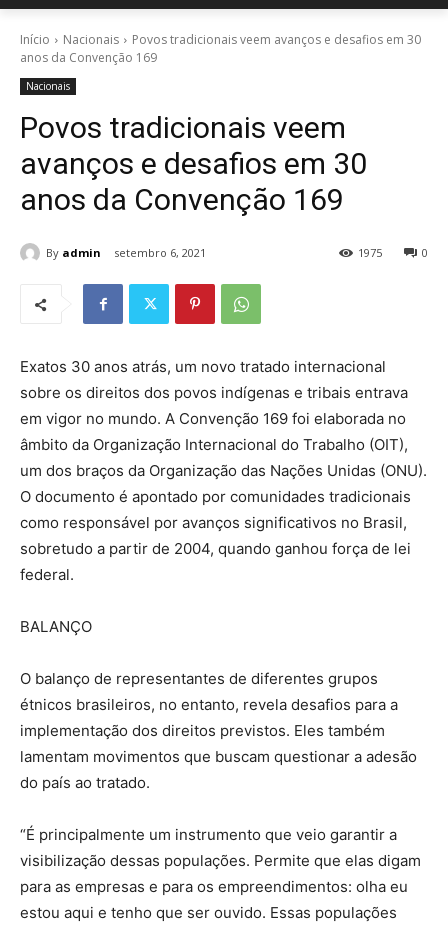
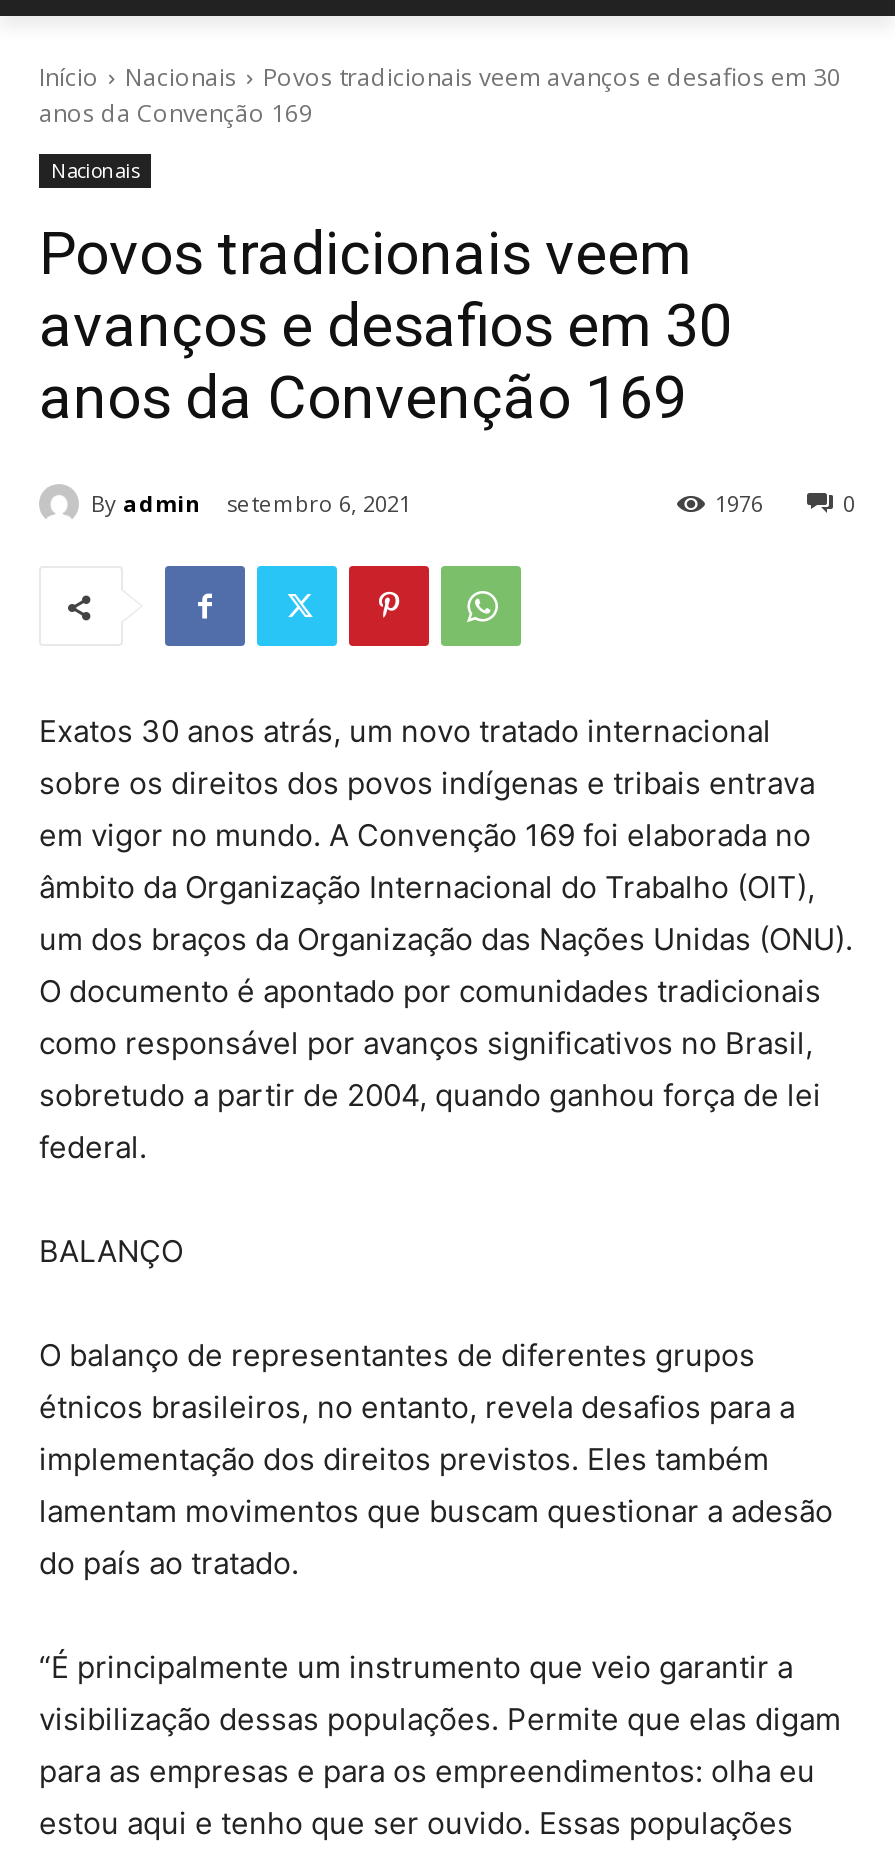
- 1975
+ 1976
